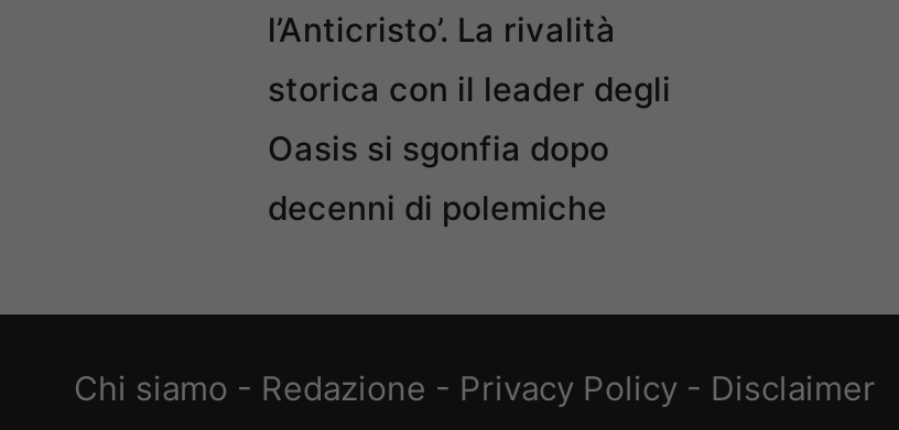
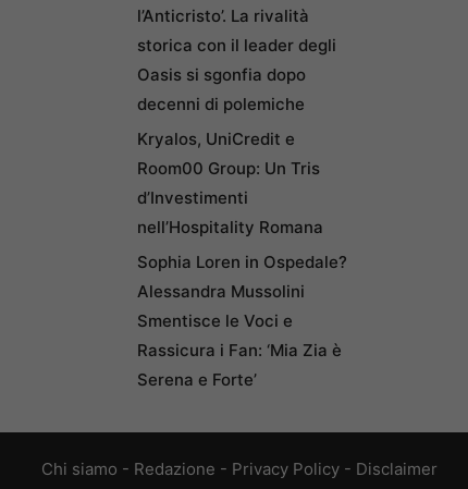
+ Kryalos, UniCredit e
+ Room00 Group: Un Tris
+ d’Investimenti
+ nell’Hospitality Romana
+ Sophia Loren in Ospedale?
+ Alessandra Mussolini
+ Smentisce le Voci e
+ Rassicura i Fan: ‘Mia Zia è
+ Serena e Forte’
